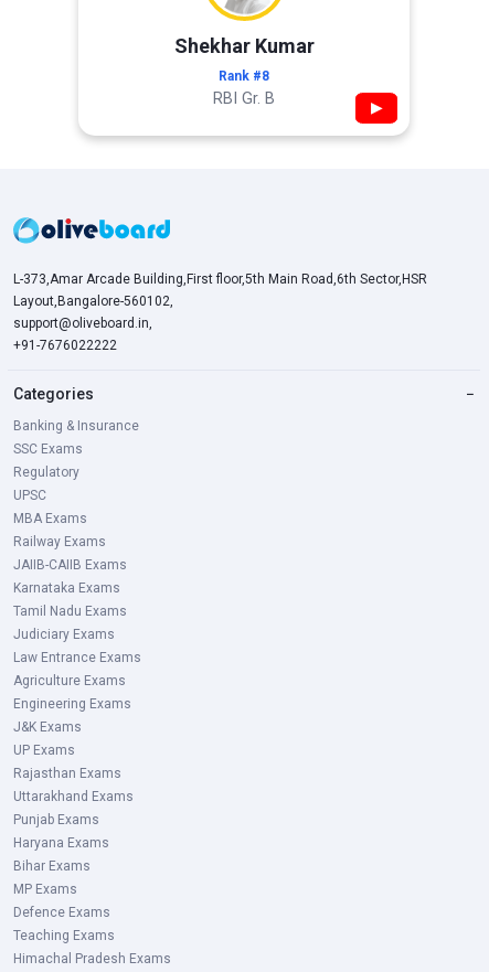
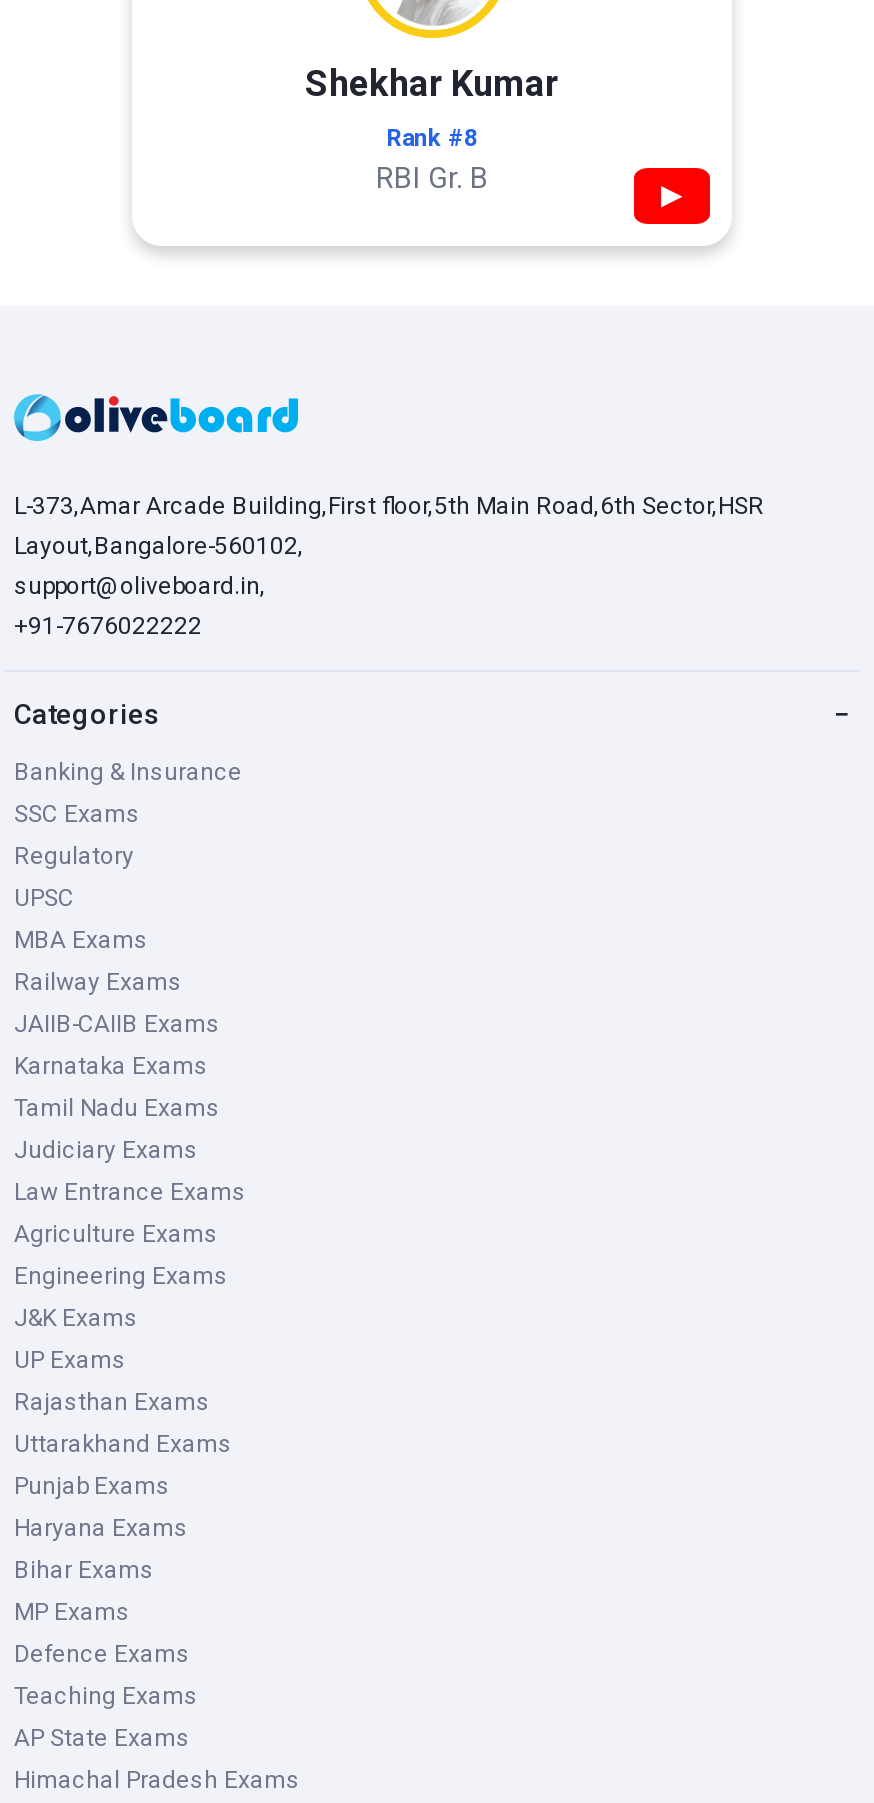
+ AP State Exams
